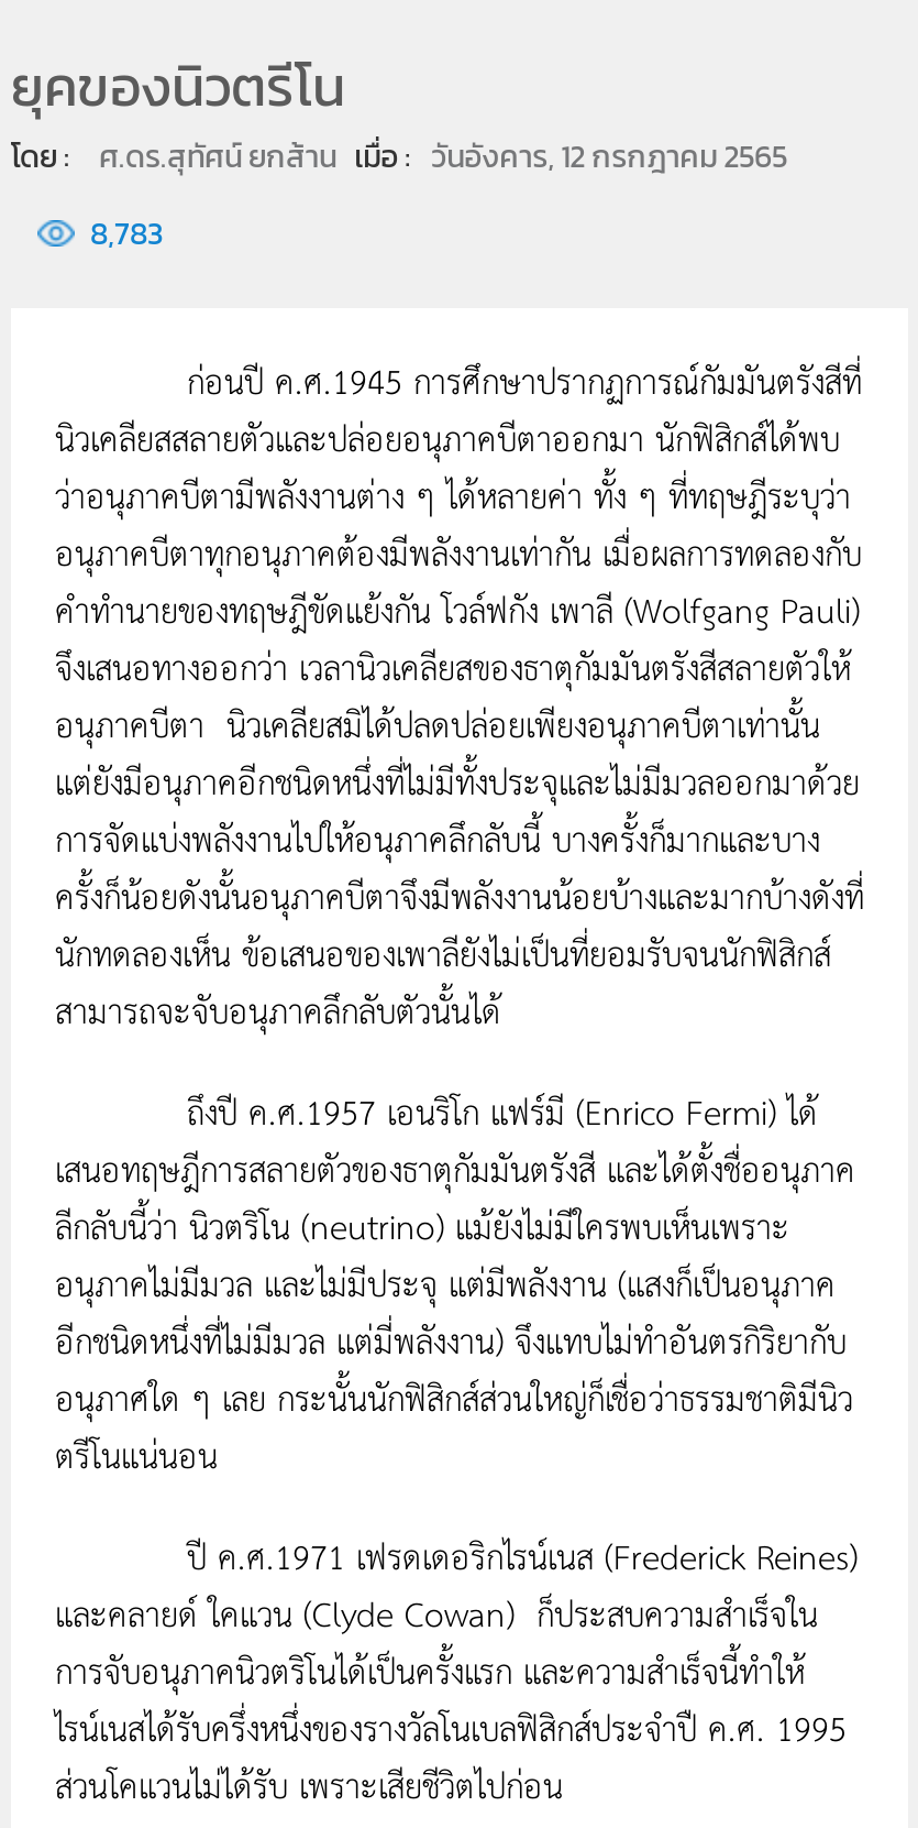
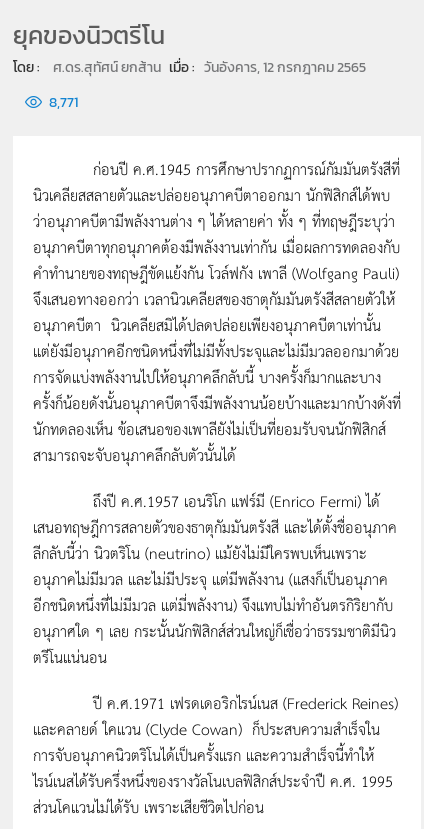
- 8,783
+ 8,771
